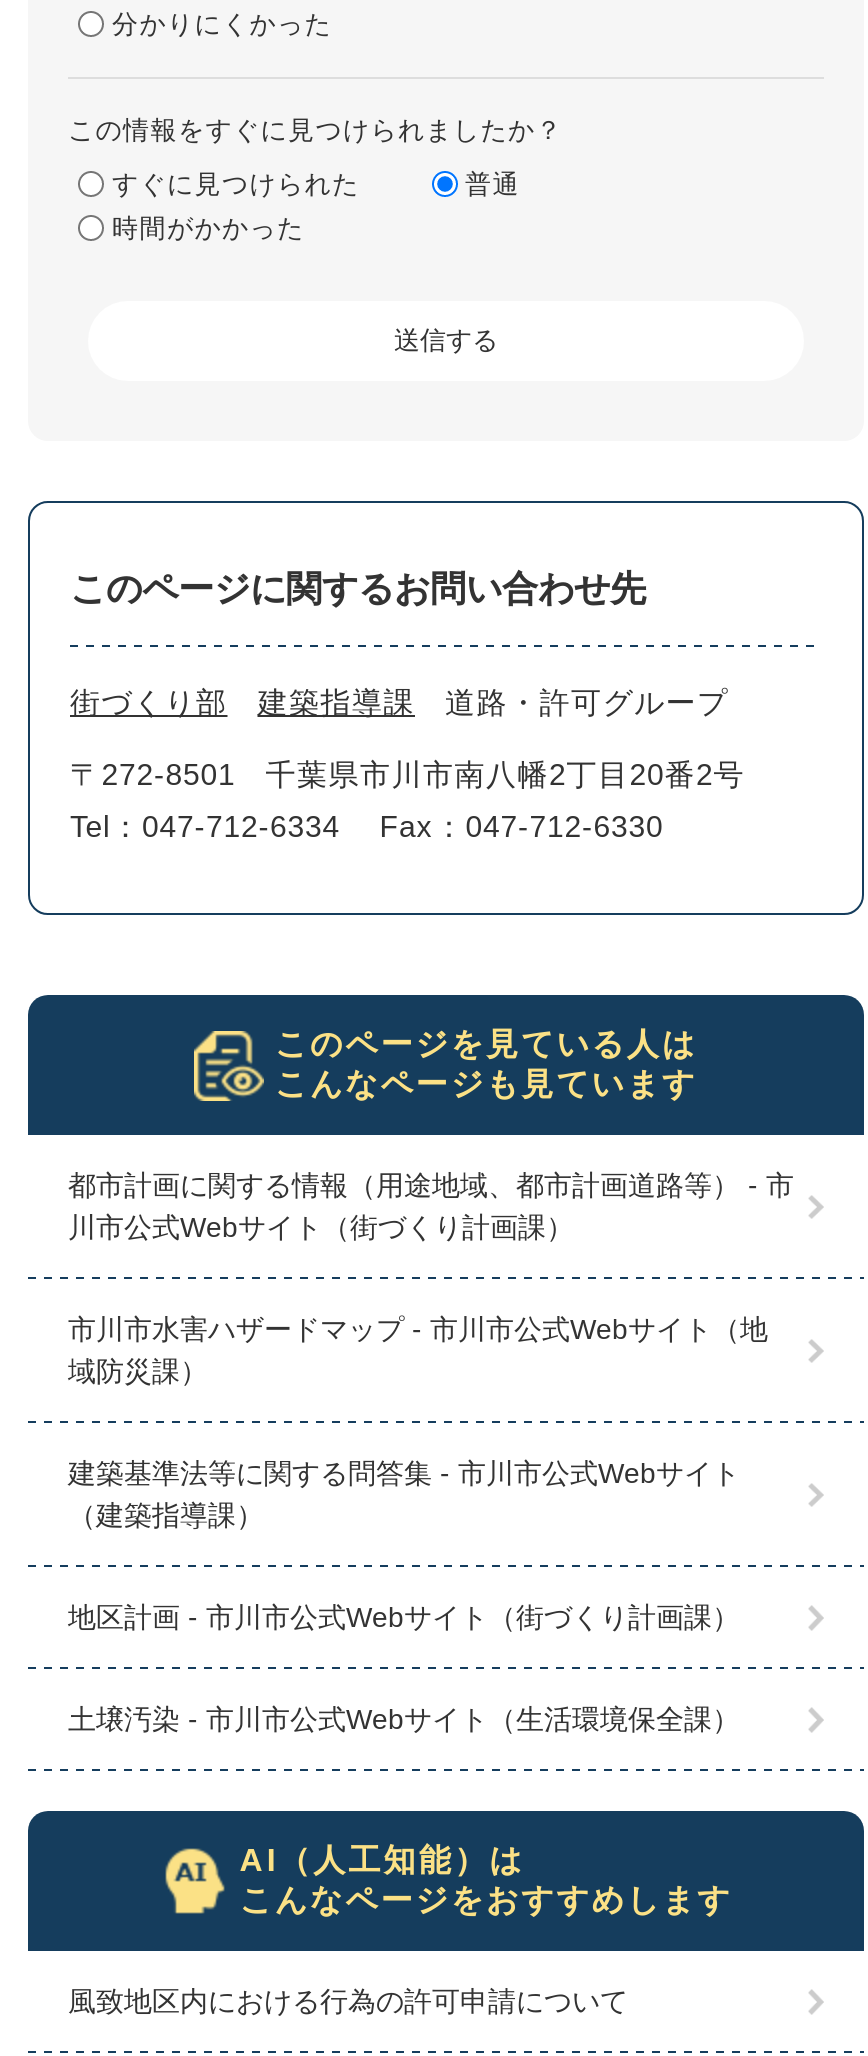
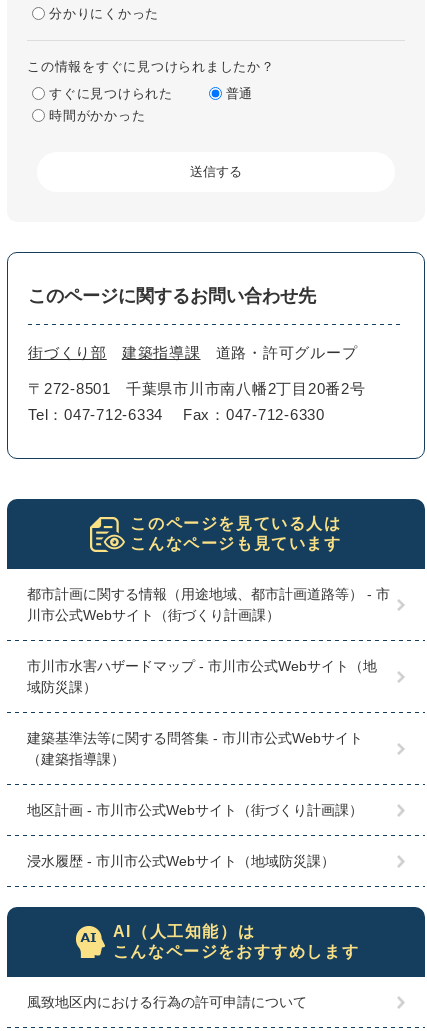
- 土壌汚染 - 市川市公式Webサイト（生活環境保全課）
+ 浸水履歴 - 市川市公式Webサイト（地域防災課）
